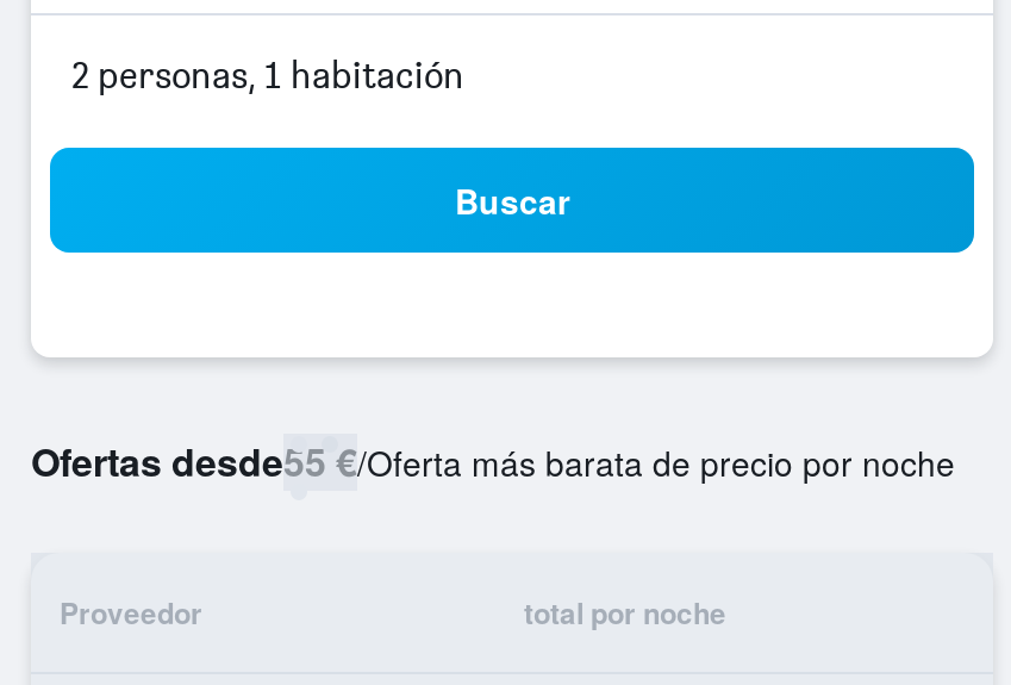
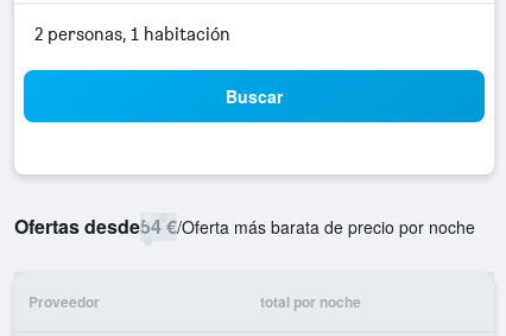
- Ofertas desde55 €/Oferta más barata de precio por noche
+ Ofertas desde54 €/Oferta más barata de precio por noche
